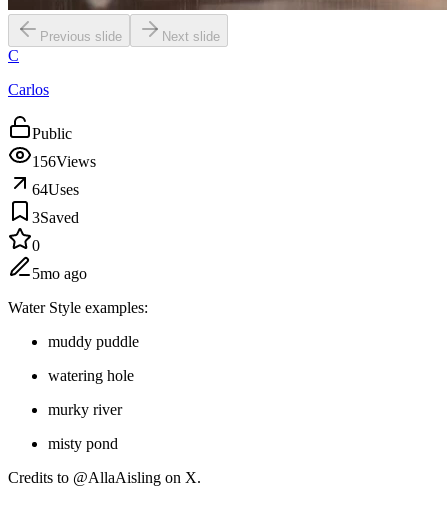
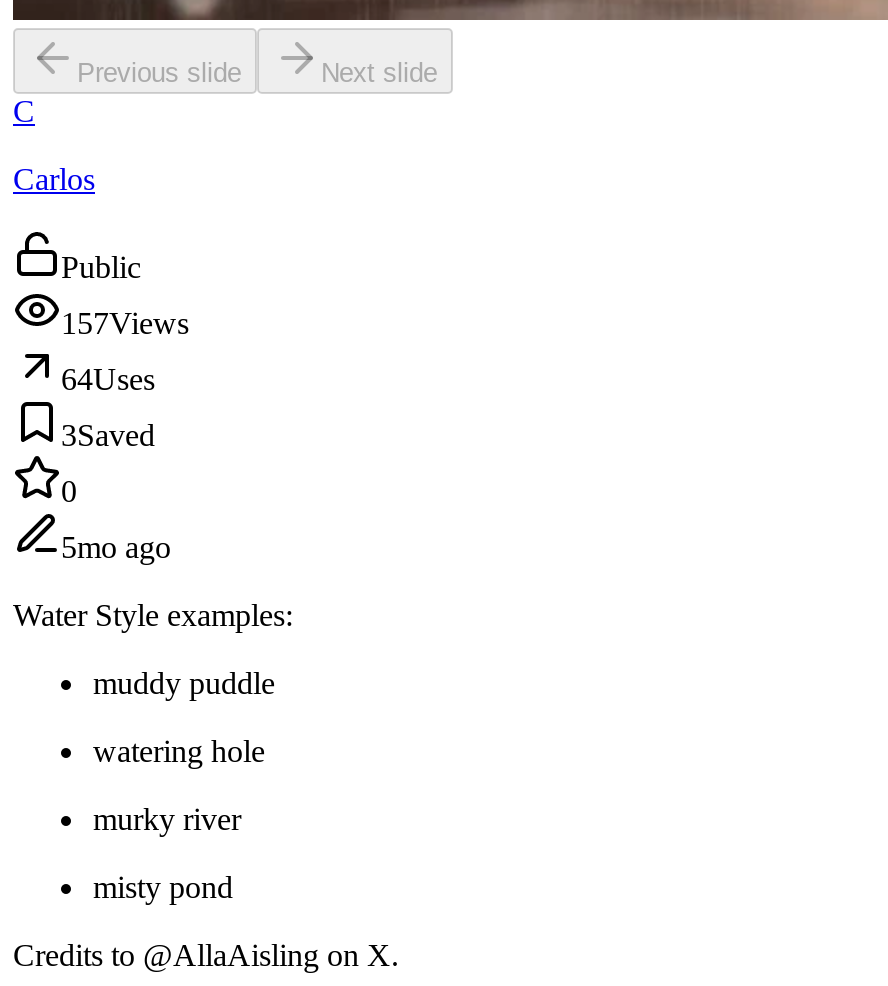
- 156Views
+ 157Views
